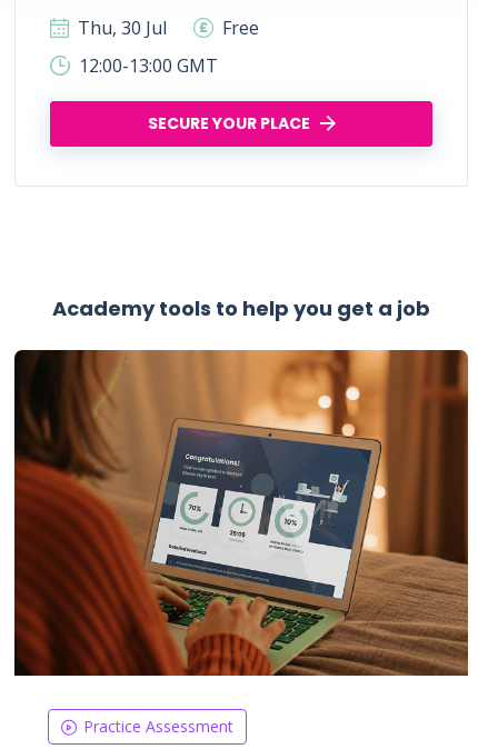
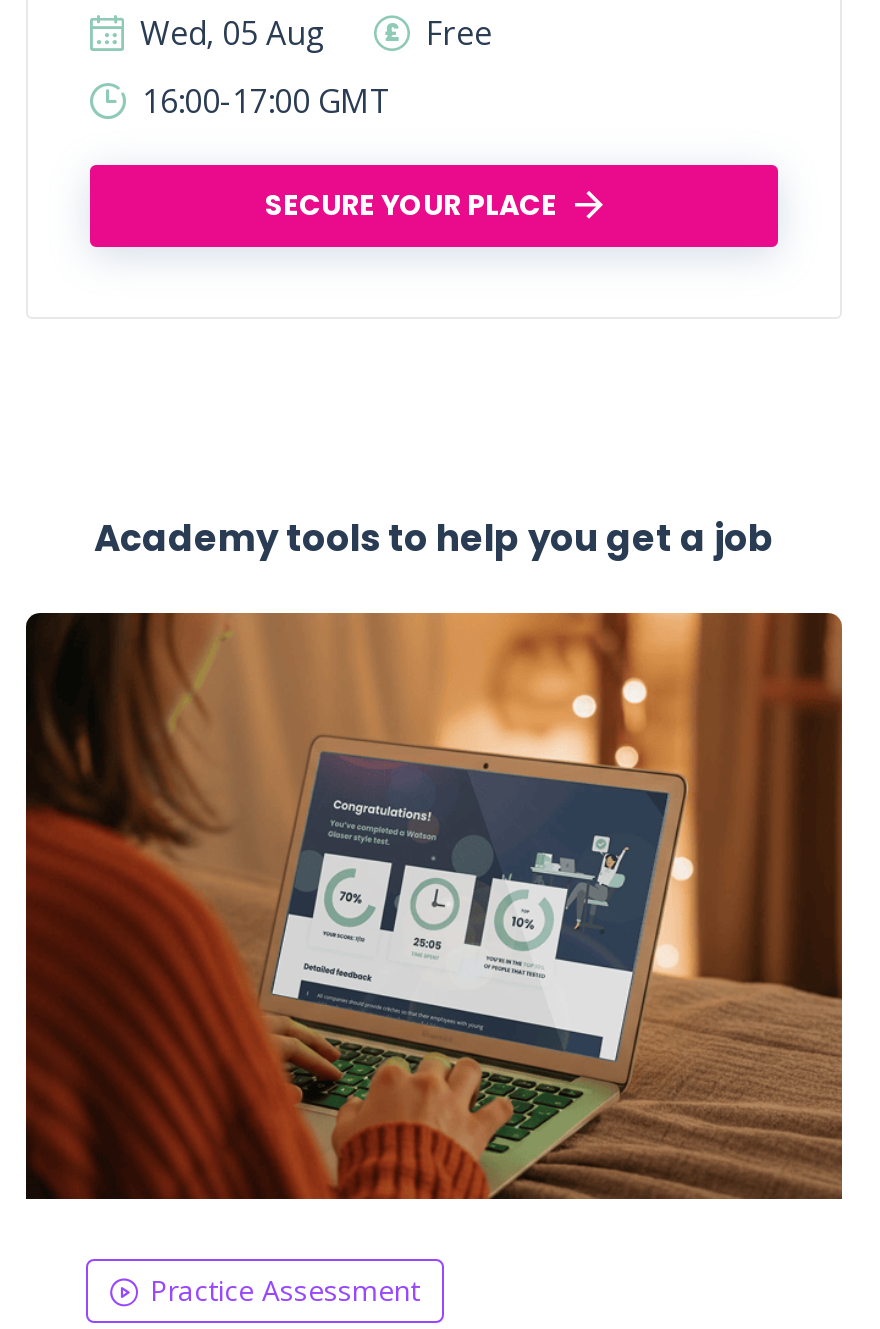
- Thu, 30 Jul
+ Wed, 05 Aug

- 12:00-13:00 GMT
+ 16:00-17:00 GMT
